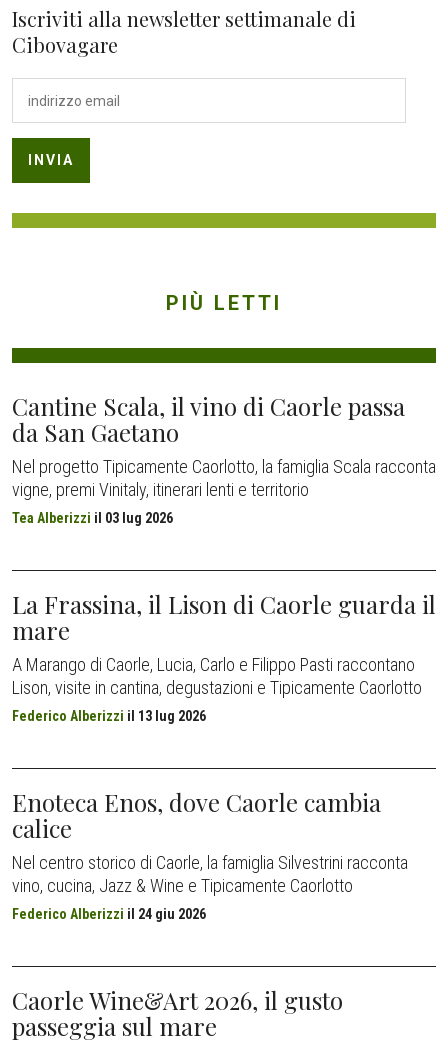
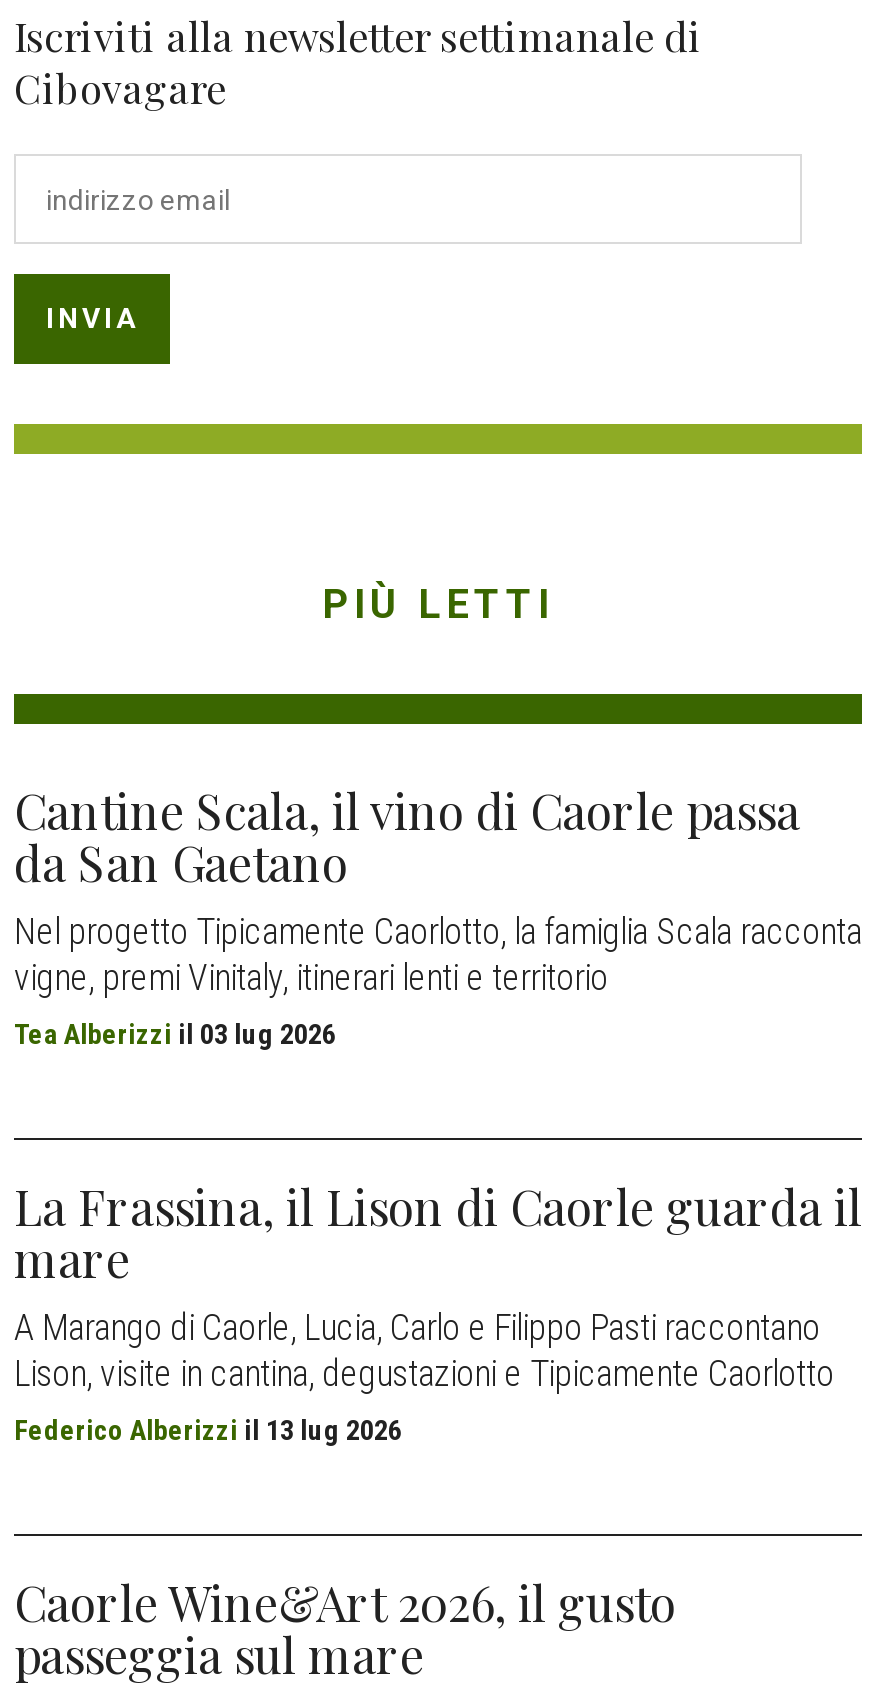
- Enoteca Enos, dove Caorle cambia
- calice
- Nel centro storico di Caorle, la famiglia Silvestrini racconta
- vino, cucina, Jazz & Wine e Tipicamente Caorlotto
- Federico Alberizzi il 24 giu 2026
